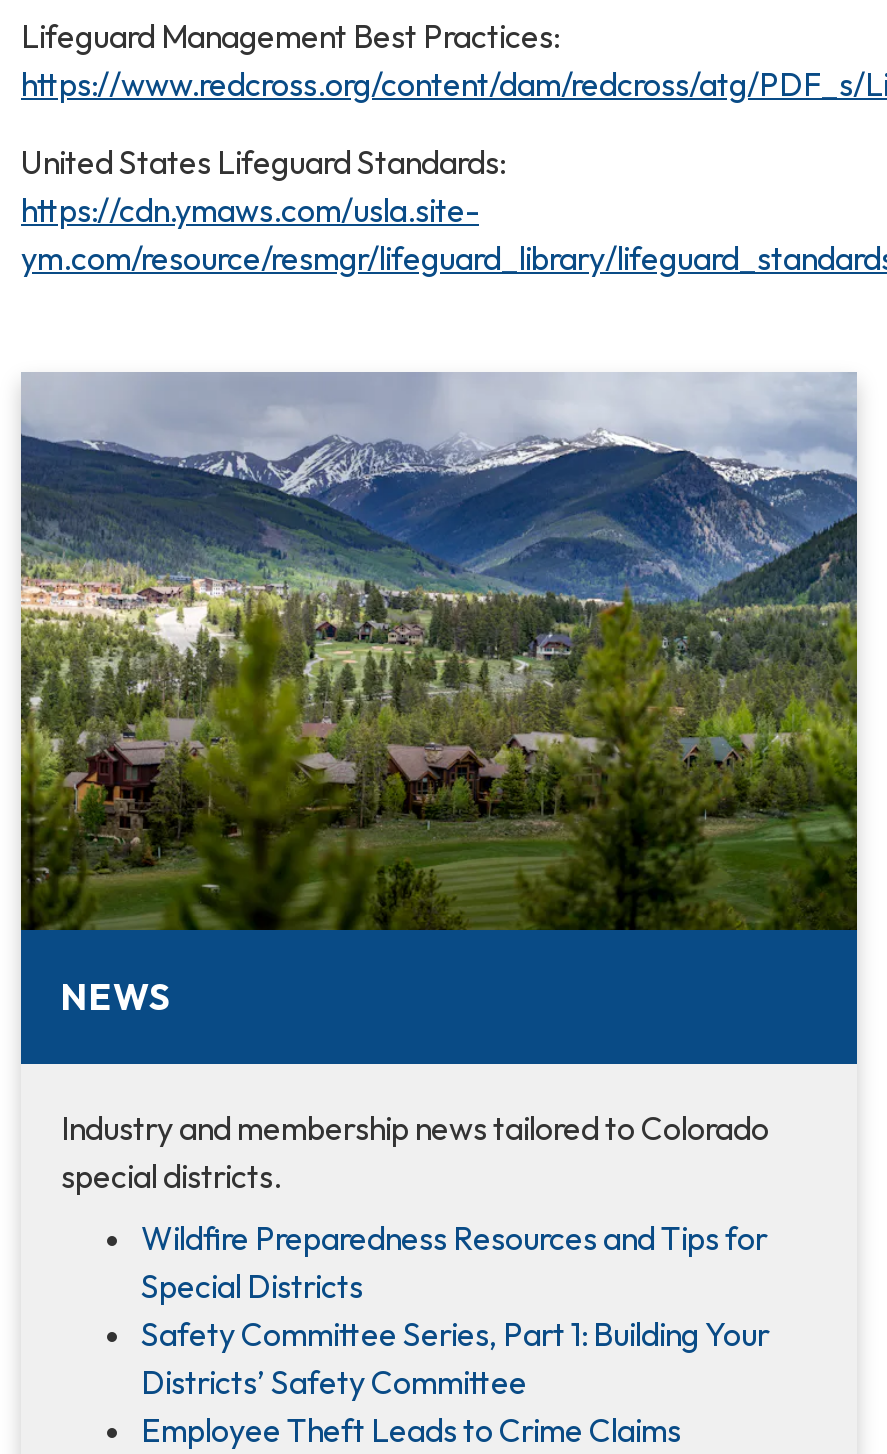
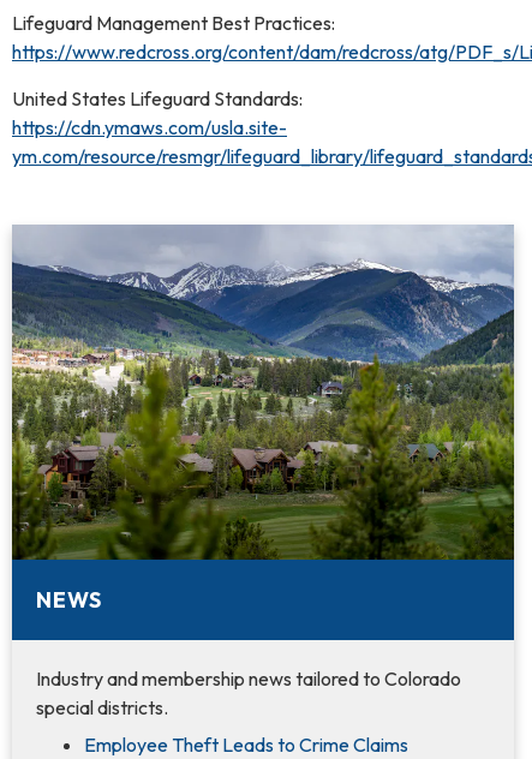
- Wildfire Preparedness Resources and Tips for
- Special Districts
- Safety Committee Series, Part 1: Building Your
- Districts’ Safety Committee
